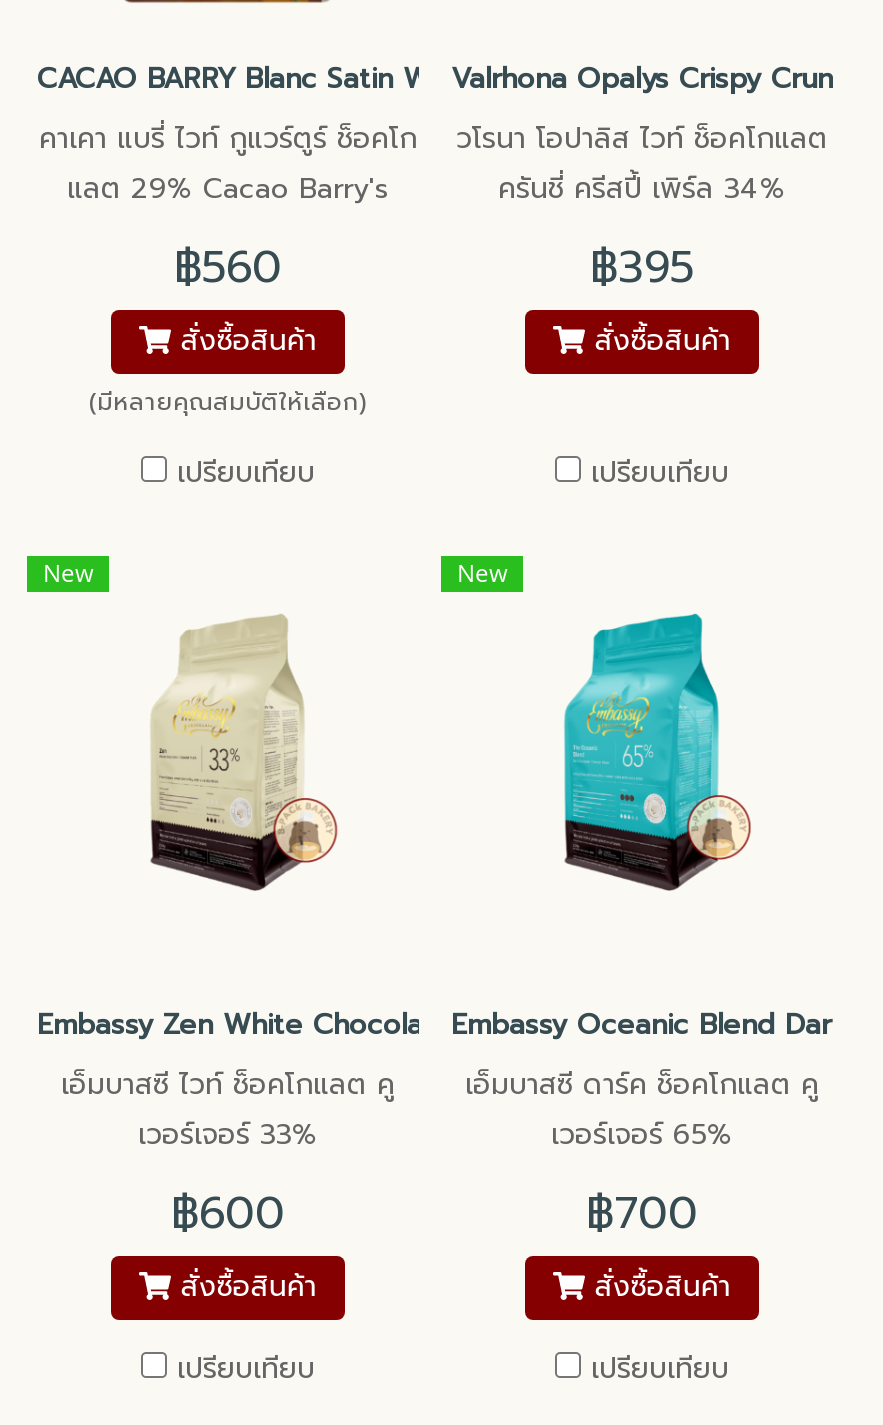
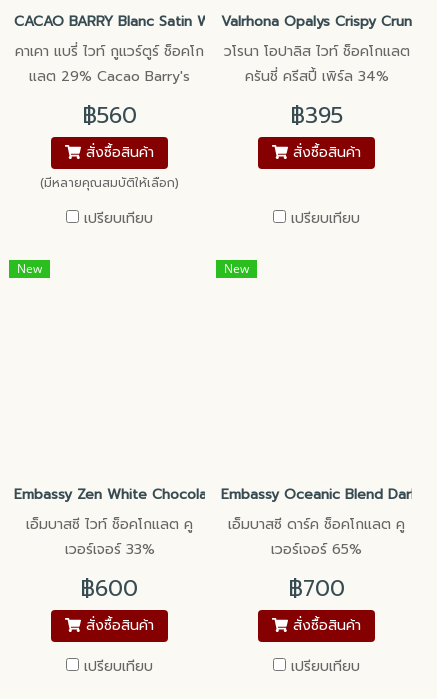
- [image]

- [image]
